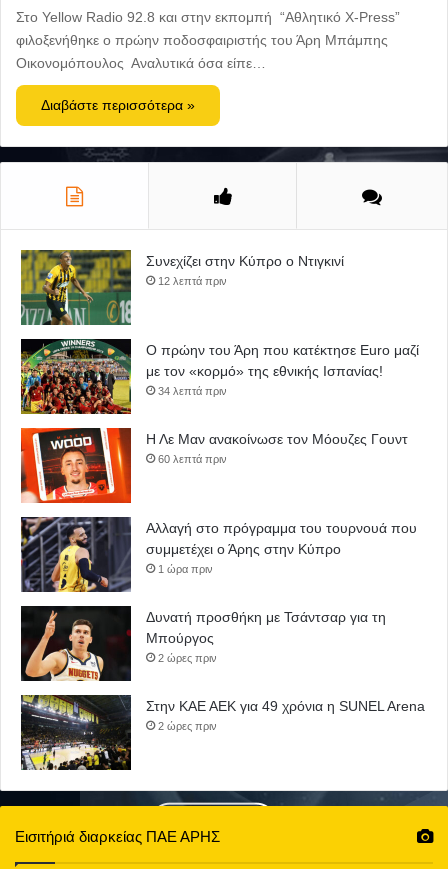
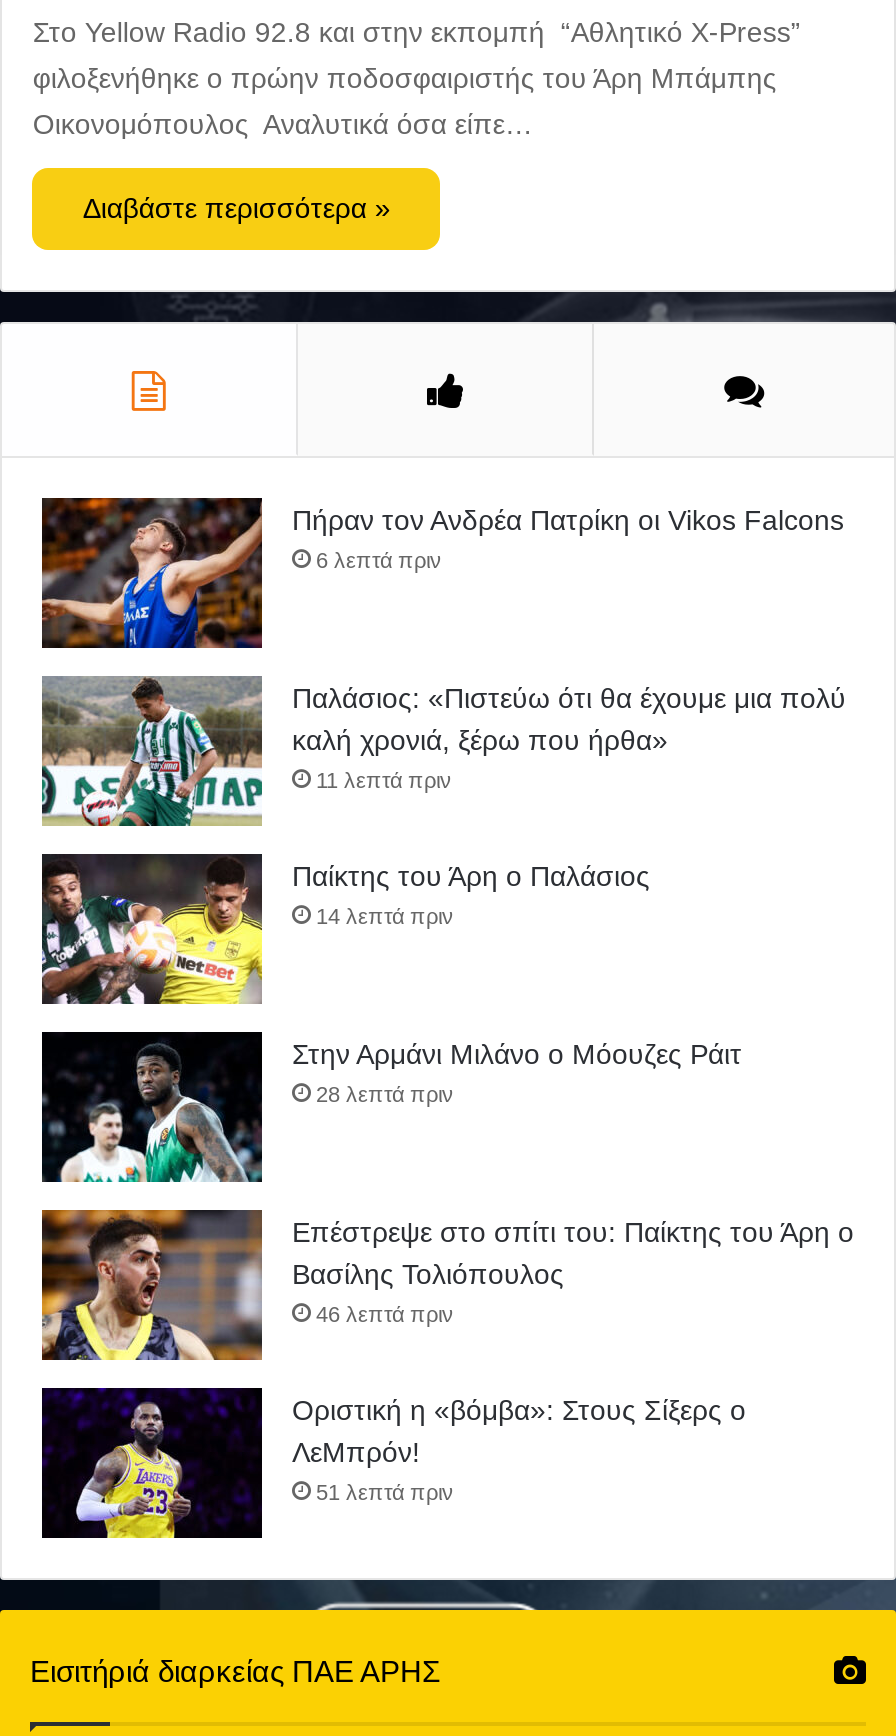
- [image]
- Συνεχίζει στην Κύπρο ο Ντιγκινί
- 12 λεπτά πριν
+ [image]
+ Πήραν τον Ανδρέα Πατρίκη οι Vikos Falcons
+ 6 λεπτά πριν

- [image]
- Ο πρώην του Άρη που κατέκτησε Euro μαζί
- με τον «κορμό» της εθνικής Ισπανίας!
- 34 λεπτά πριν
+ [image]
+ Παλάσιος: «Πιστεύω ότι θα έχουμε μια πολύ
+ καλή χρονιά, ξέρω που ήρθα»
+ 11 λεπτά πριν

- [image]
- Η Λε Μαν ανακοίνωσε τον Μόουζες Γουντ
- 60 λεπτά πριν
+ [image]
+ Παίκτης του Άρη ο Παλάσιος
+ 14 λεπτά πριν

- [image]
- Αλλαγή στο πρόγραμμα του τουρνουά που
- συμμετέχει ο Άρης στην Κύπρο
- 1 ώρα πριν
+ [image]
+ Στην Αρμάνι Μιλάνο ο Μόουζες Ράιτ
+ 28 λεπτά πριν

- [image]
- Δυνατή προσθήκη με Τσάντσαρ για τη
- Μπούργος
- 2 ώρες πριν
+ [image]
+ Επέστρεψε στο σπίτι του: Παίκτης του Άρη ο
+ Βασίλης Τολιόπουλος
+ 46 λεπτά πριν

- [image]
- Στην ΚΑΕ ΑΕΚ για 49 χρόνια η SUNEL Arena
- 2 ώρες πριν
+ [image]
+ Οριστική η «βόμβα»: Στους Σίξερς ο
+ ΛεΜπρόν!
+ 51 λεπτά πριν
